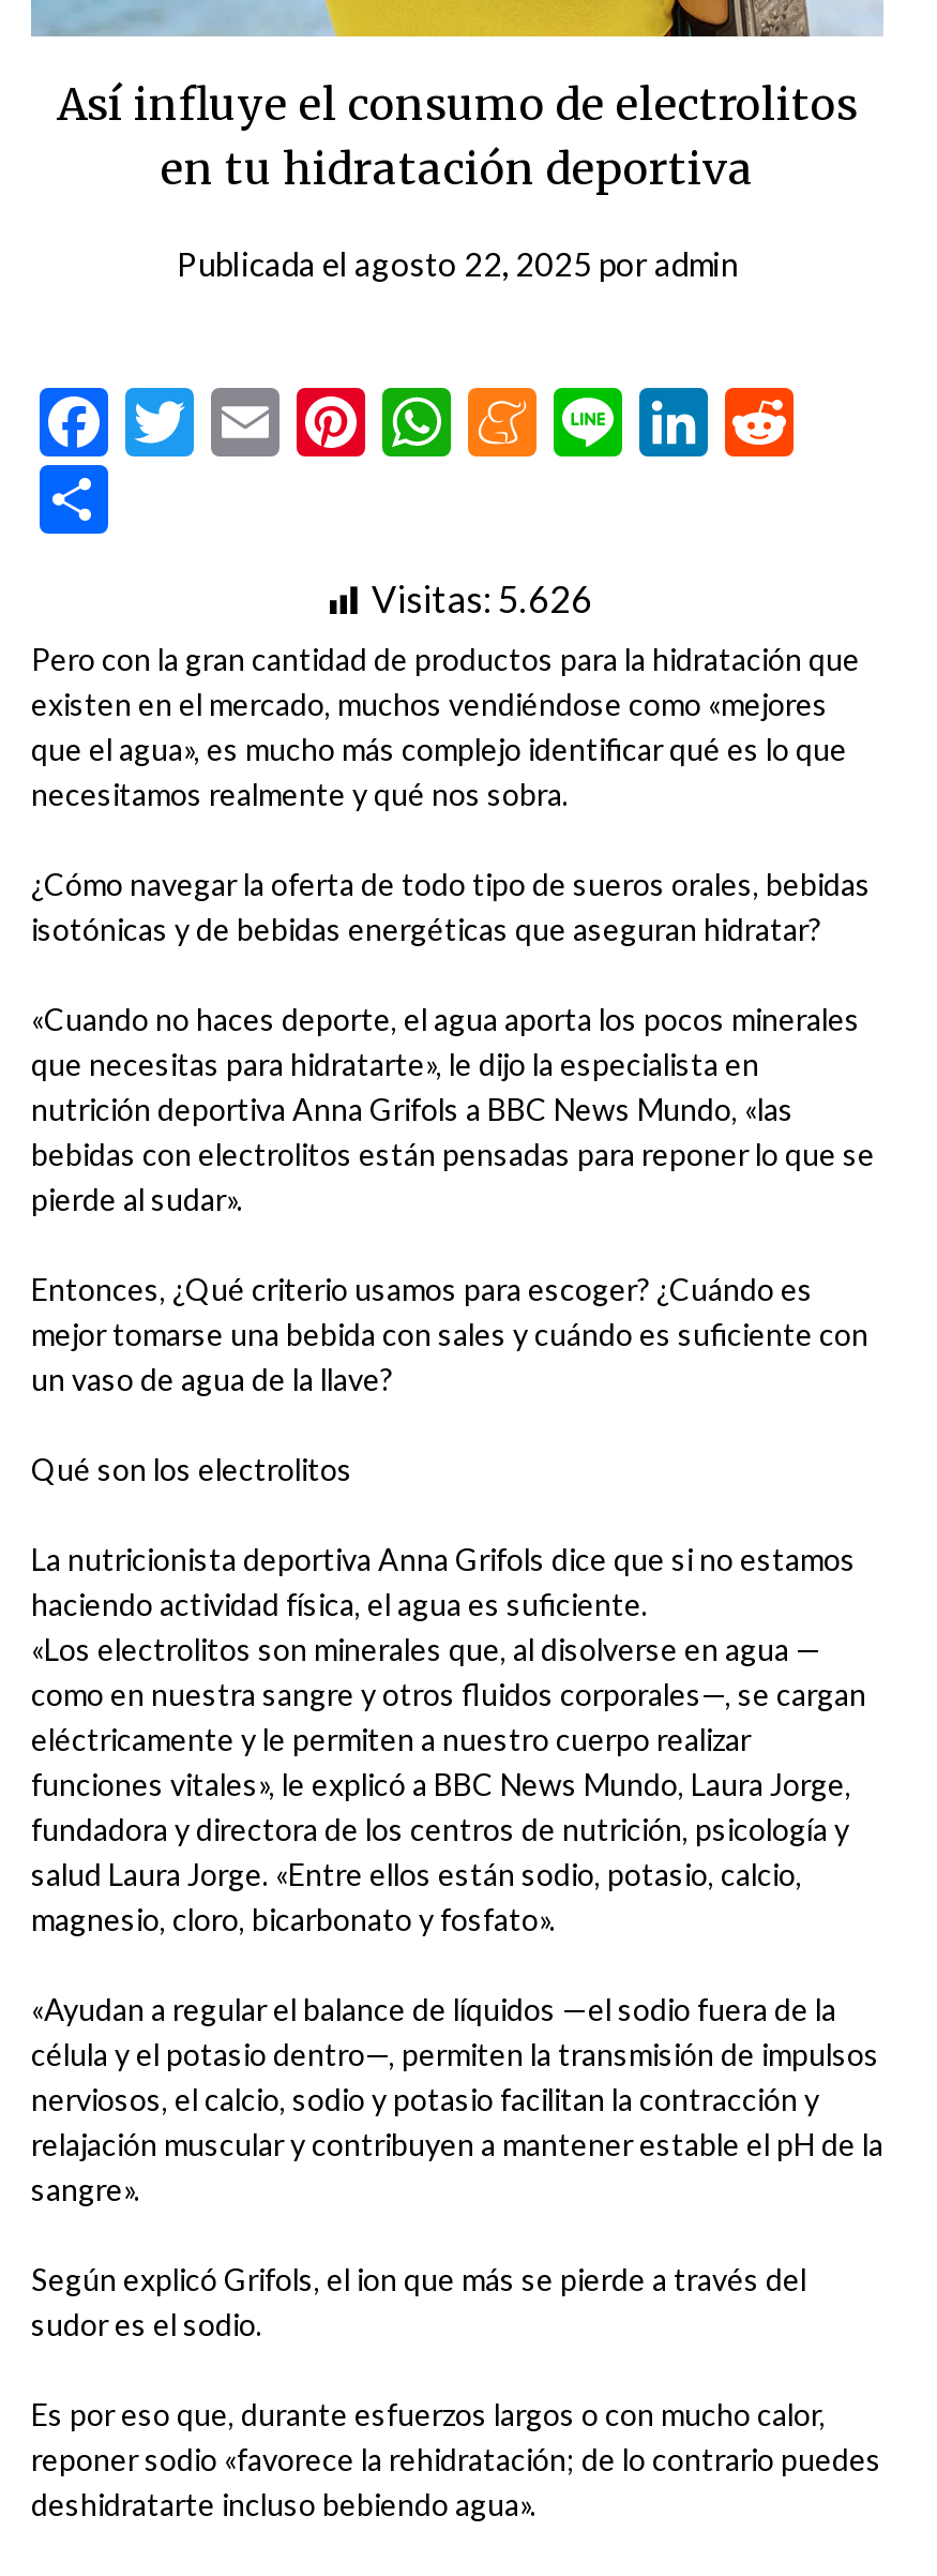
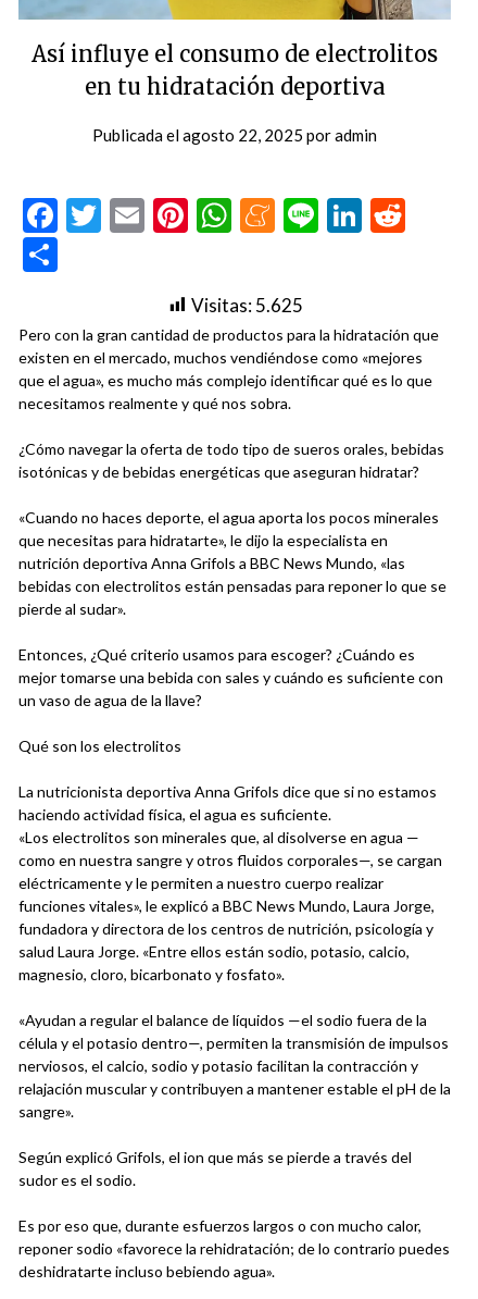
- Visitas: 5.626
+ Visitas: 5.625
